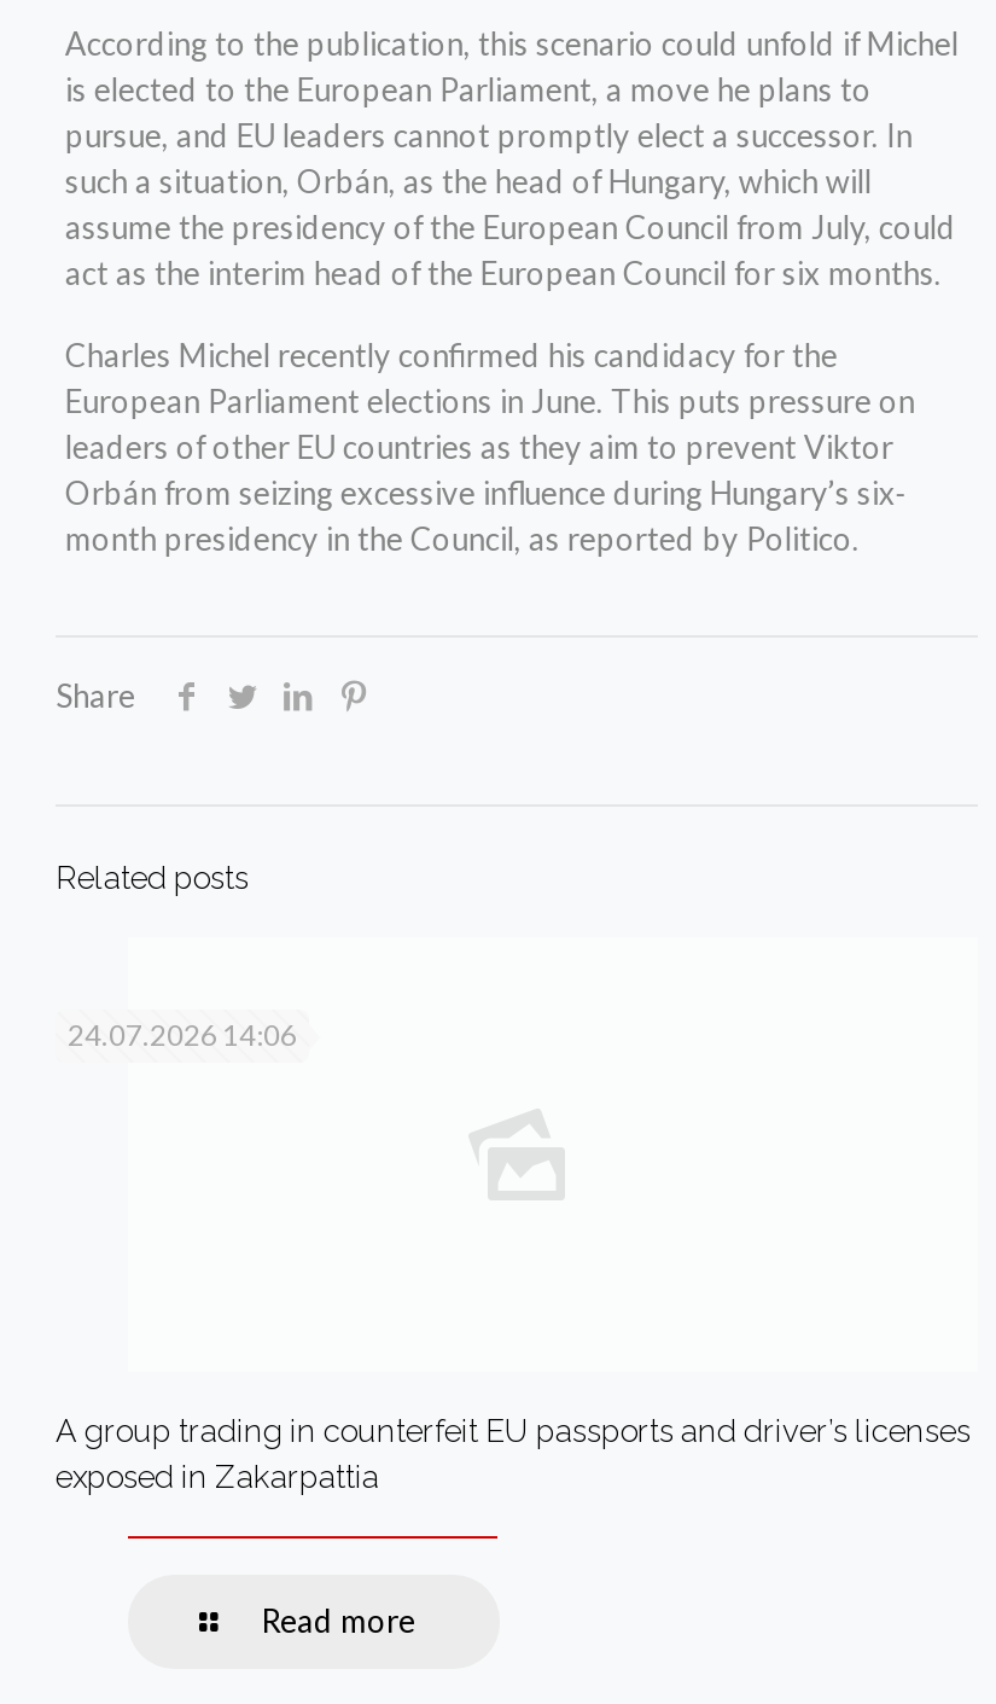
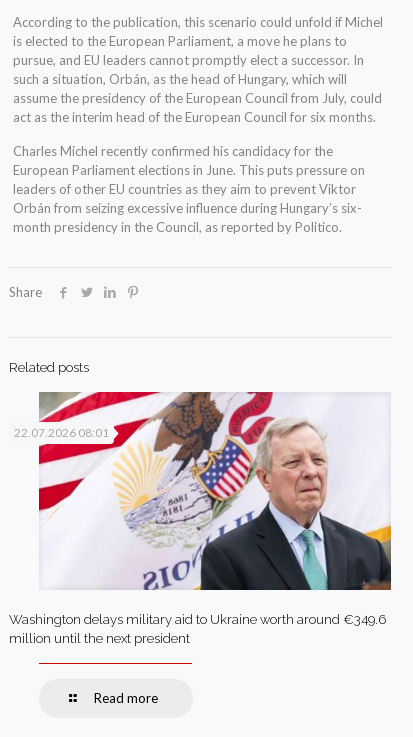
+ [image]

- 24.07.2026 14:06
+ 22.07.2026 08:01

- A group trading in counterfeit EU passports and driver’s licenses
- exposed in Zakarpattia
+ Washington delays military aid to Ukraine worth around €349.6
+ million until the next president
